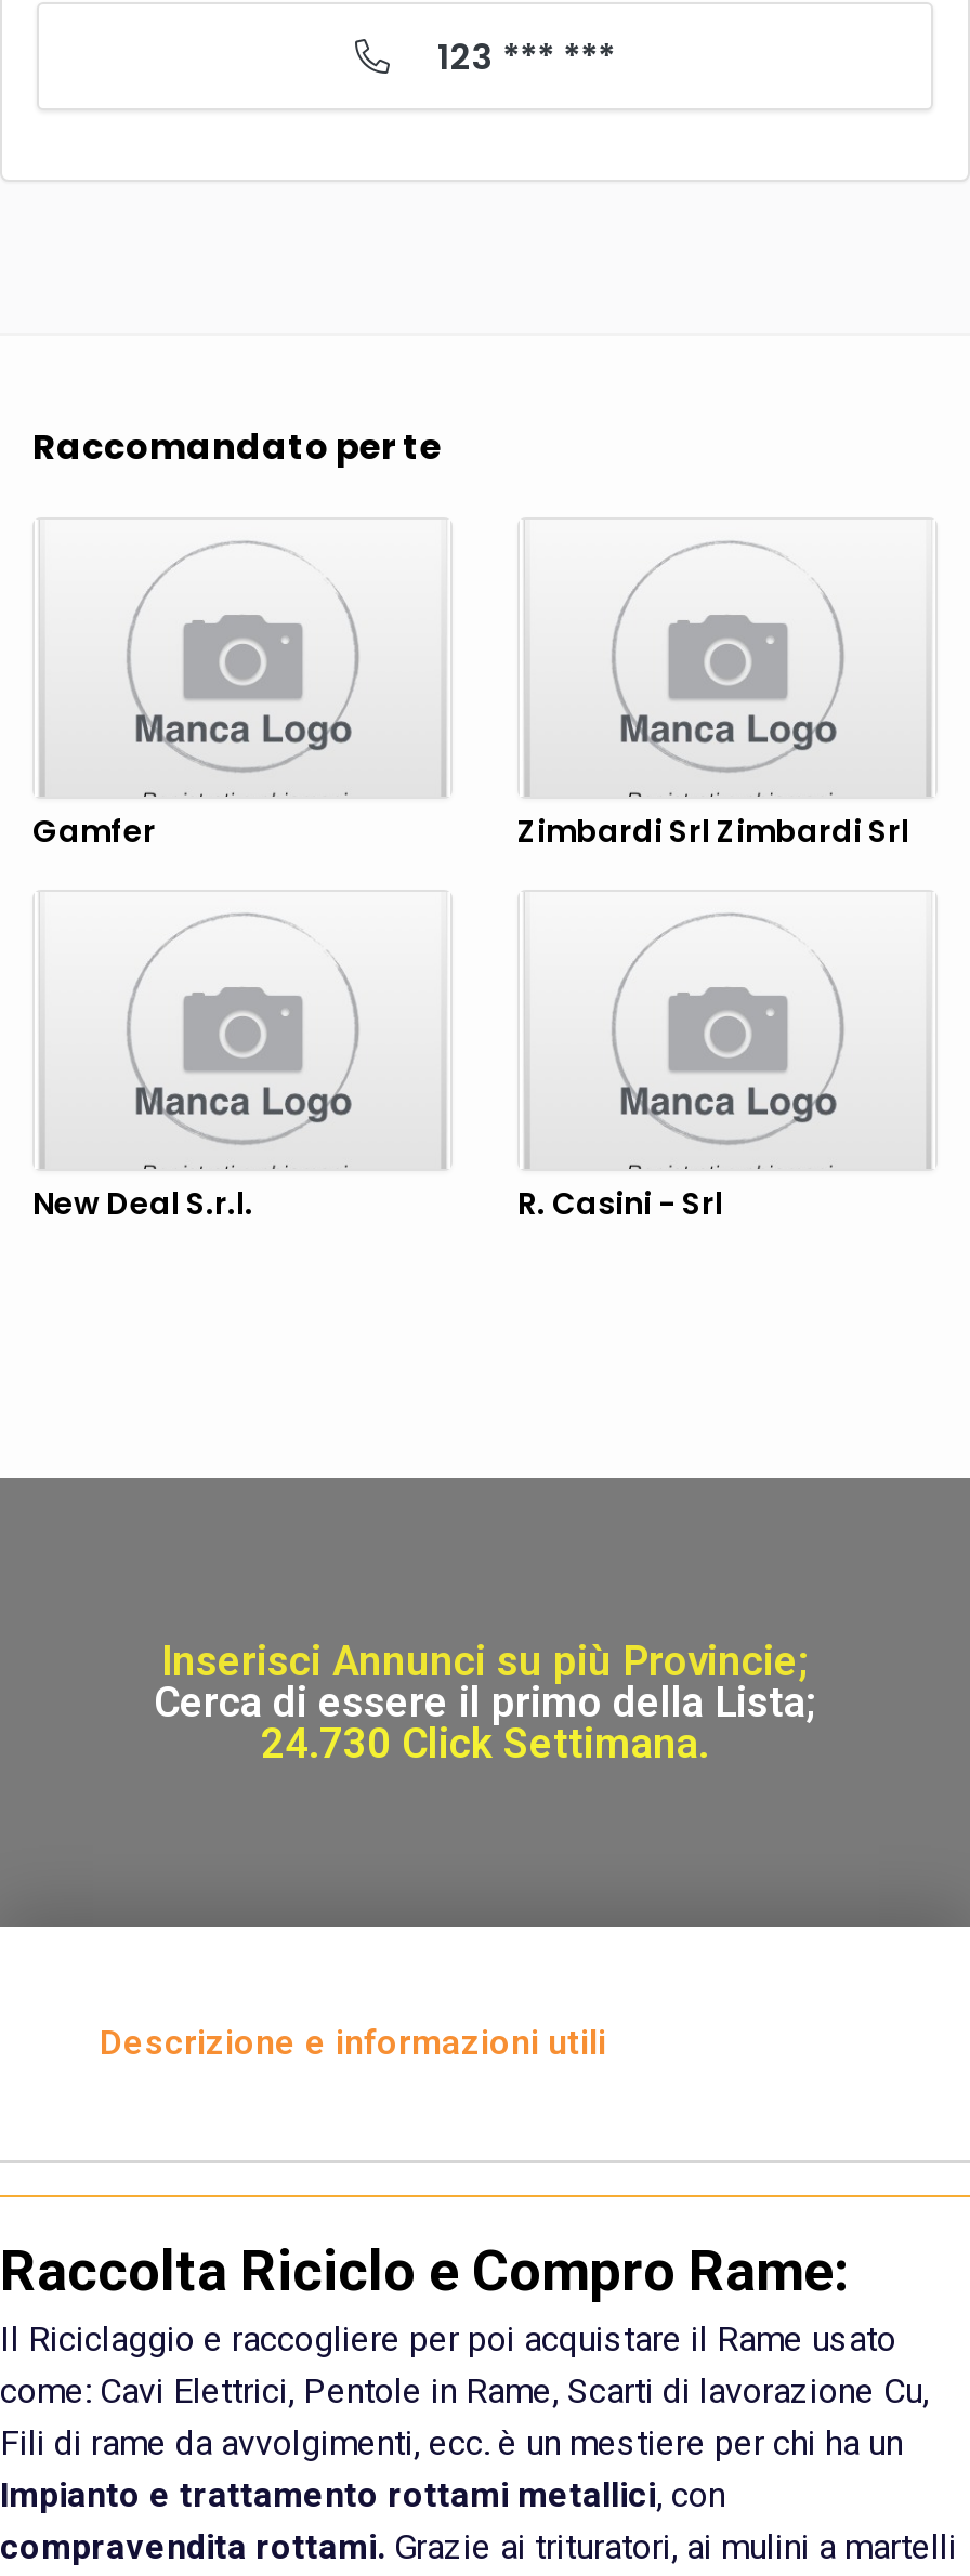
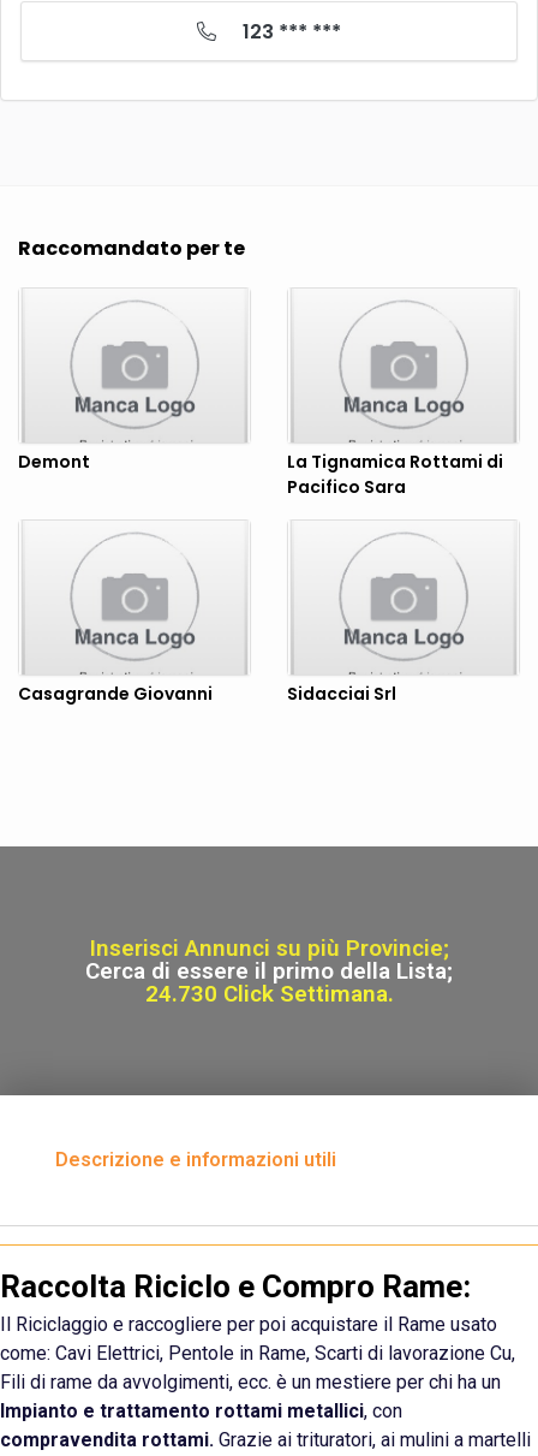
- Gamfer
- Zimbardi Srl Zimbardi Srl
+ Demont
+ La Tignamica Rottami di
+ Pacifico Sara

- New Deal S.r.l.
- R. Casini - Srl
+ Casagrande Giovanni
+ Sidacciai Srl
